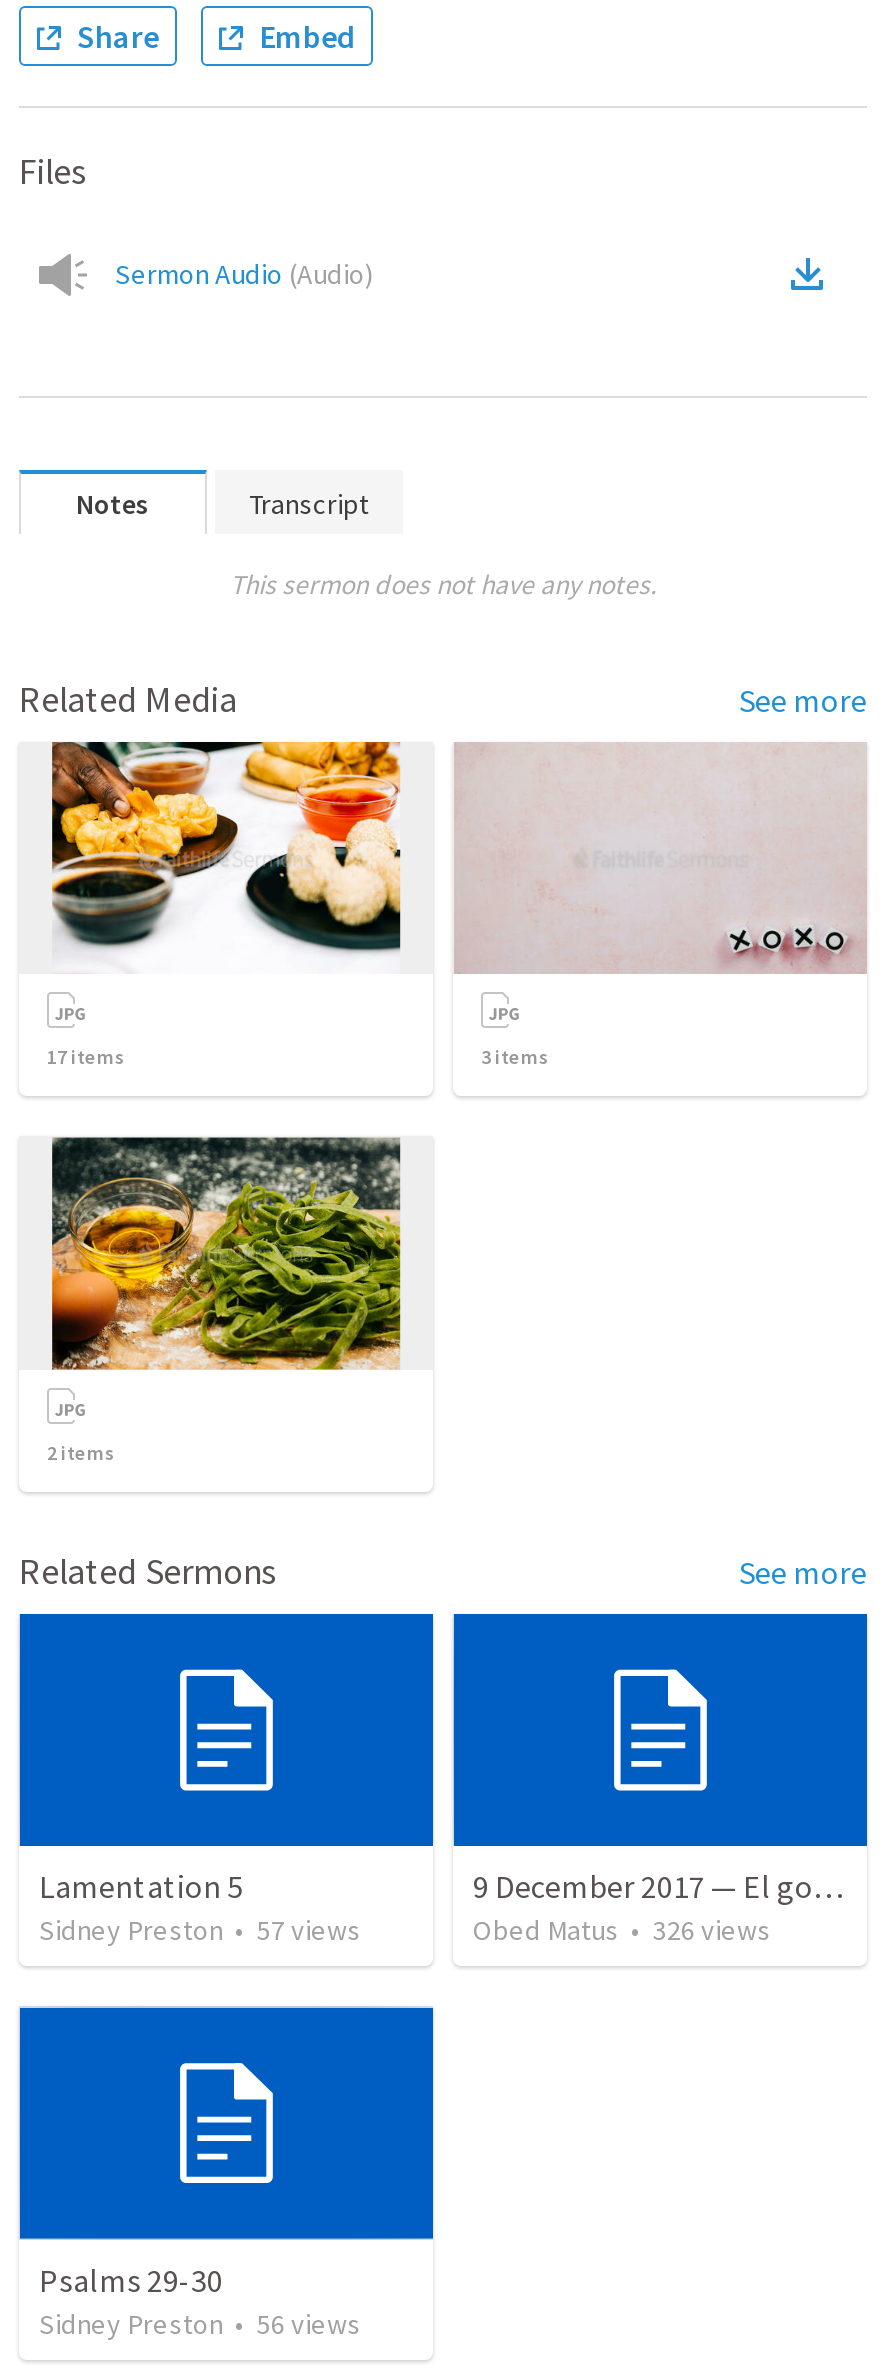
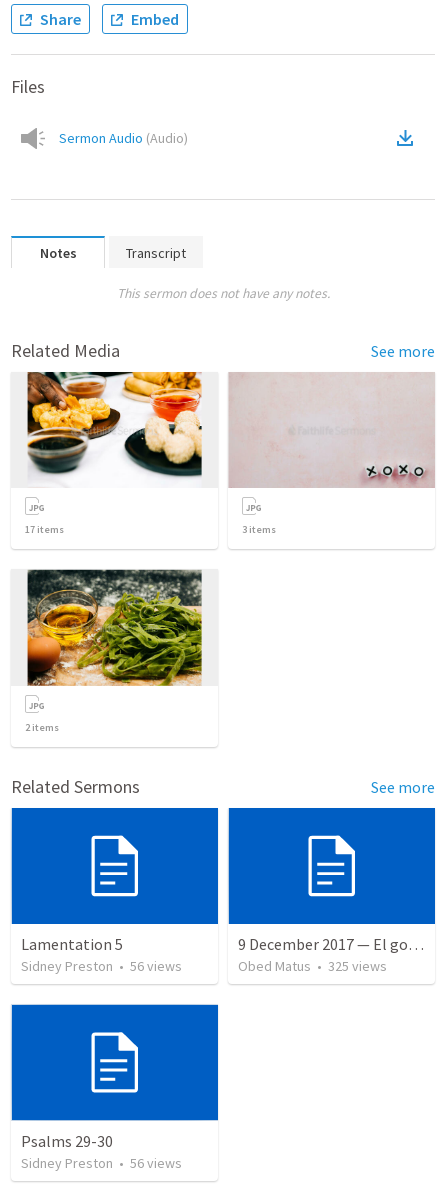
- Sidney Preston • 57 views
+ Sidney Preston • 56 views

- Obed Matus • 326 views
+ Obed Matus • 325 views
